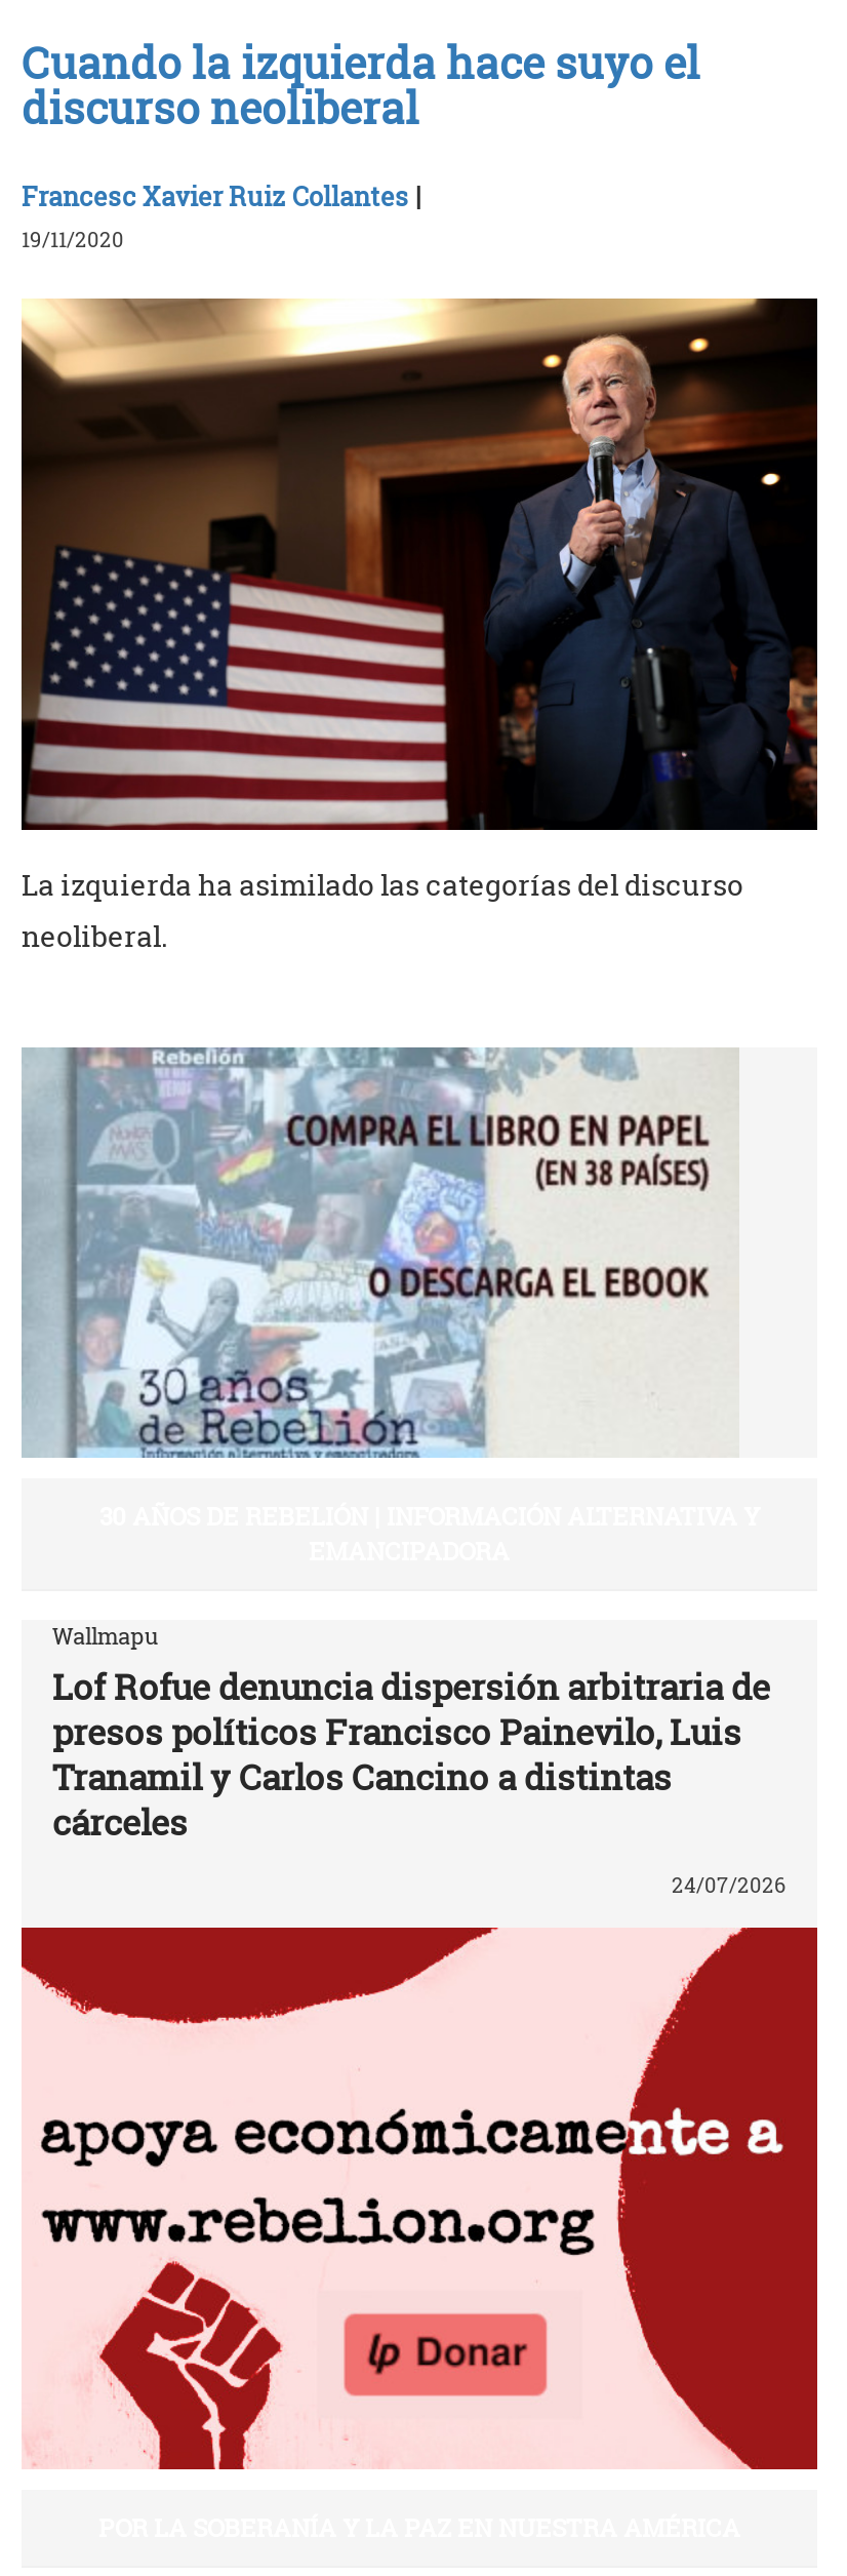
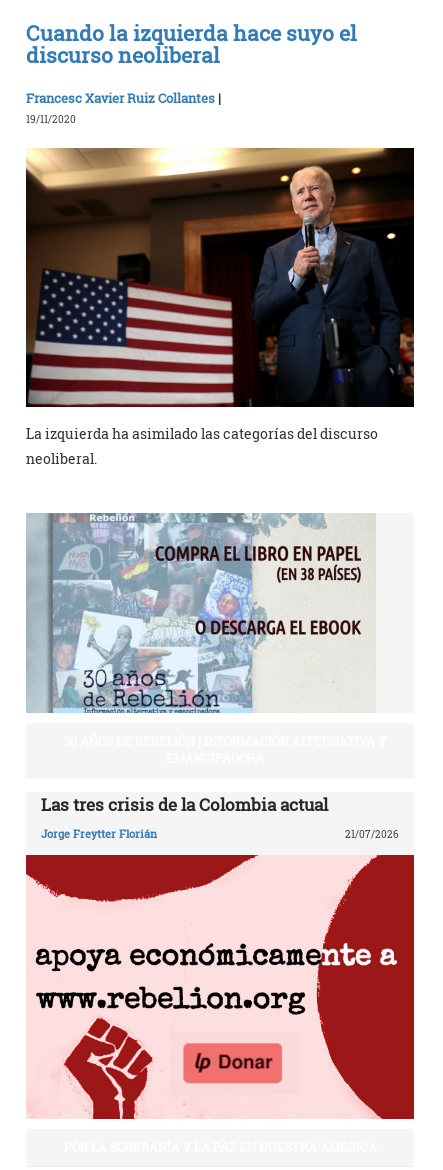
- Wallmapu
- Lof Rofue denuncia dispersión arbitraria de
- presos políticos Francisco Painevilo, Luis
- Tranamil y Carlos Cancino a distintas
- cárceles
+ Las tres crisis de la Colombia actual

- 24/07/2026
+ Jorge Freytter Florián
+ 21/07/2026
